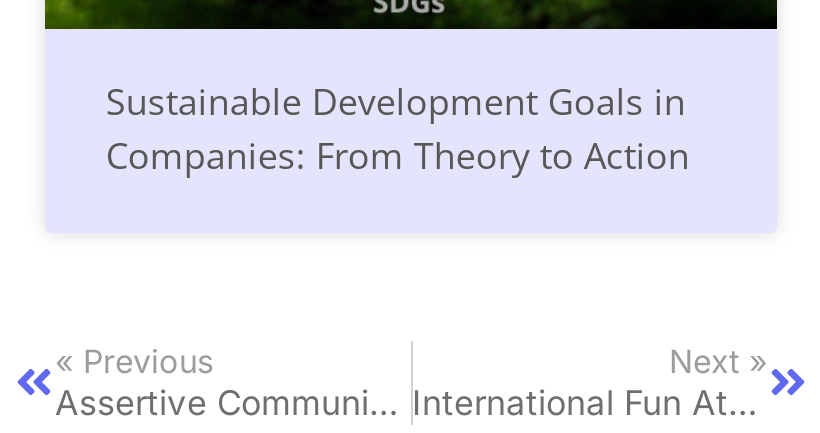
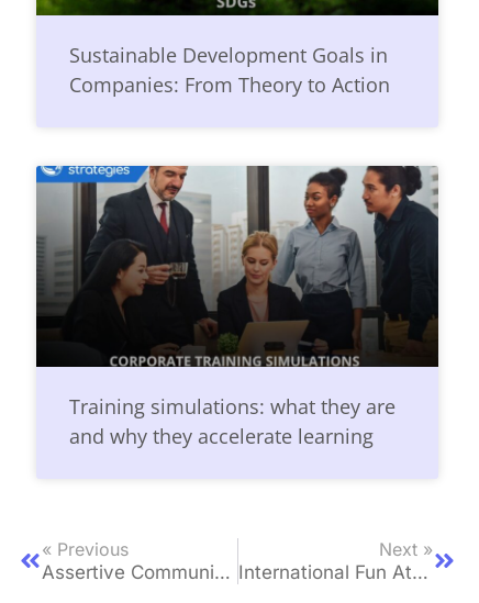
+ [image]
+ Training simulations: what they are
+ and why they accelerate learning
